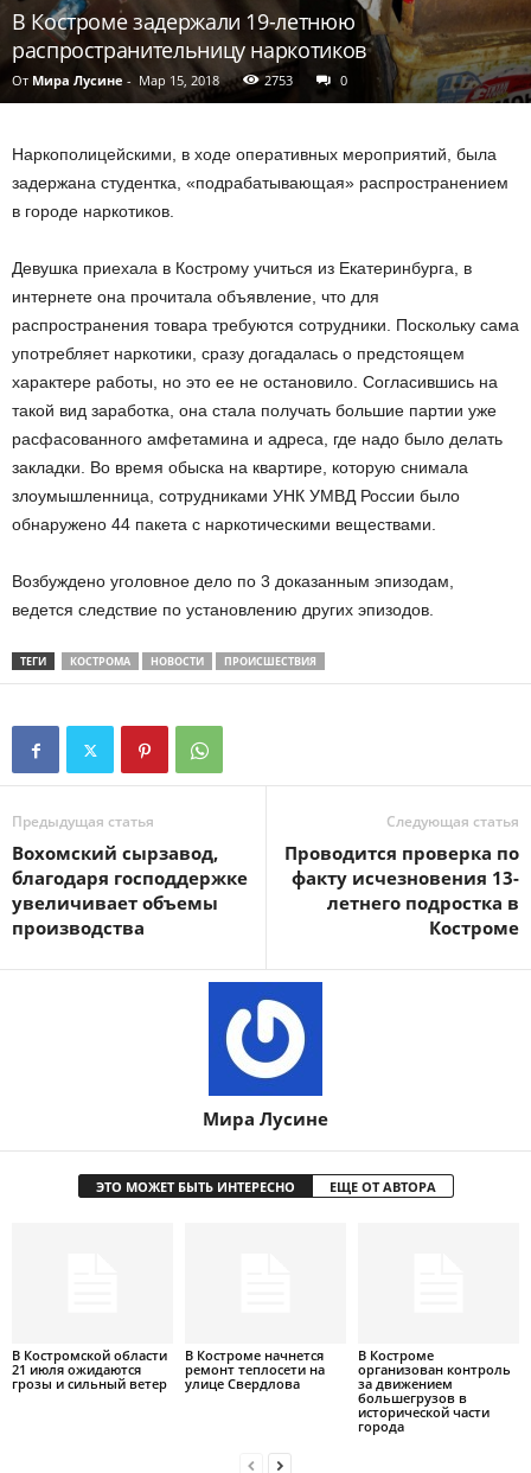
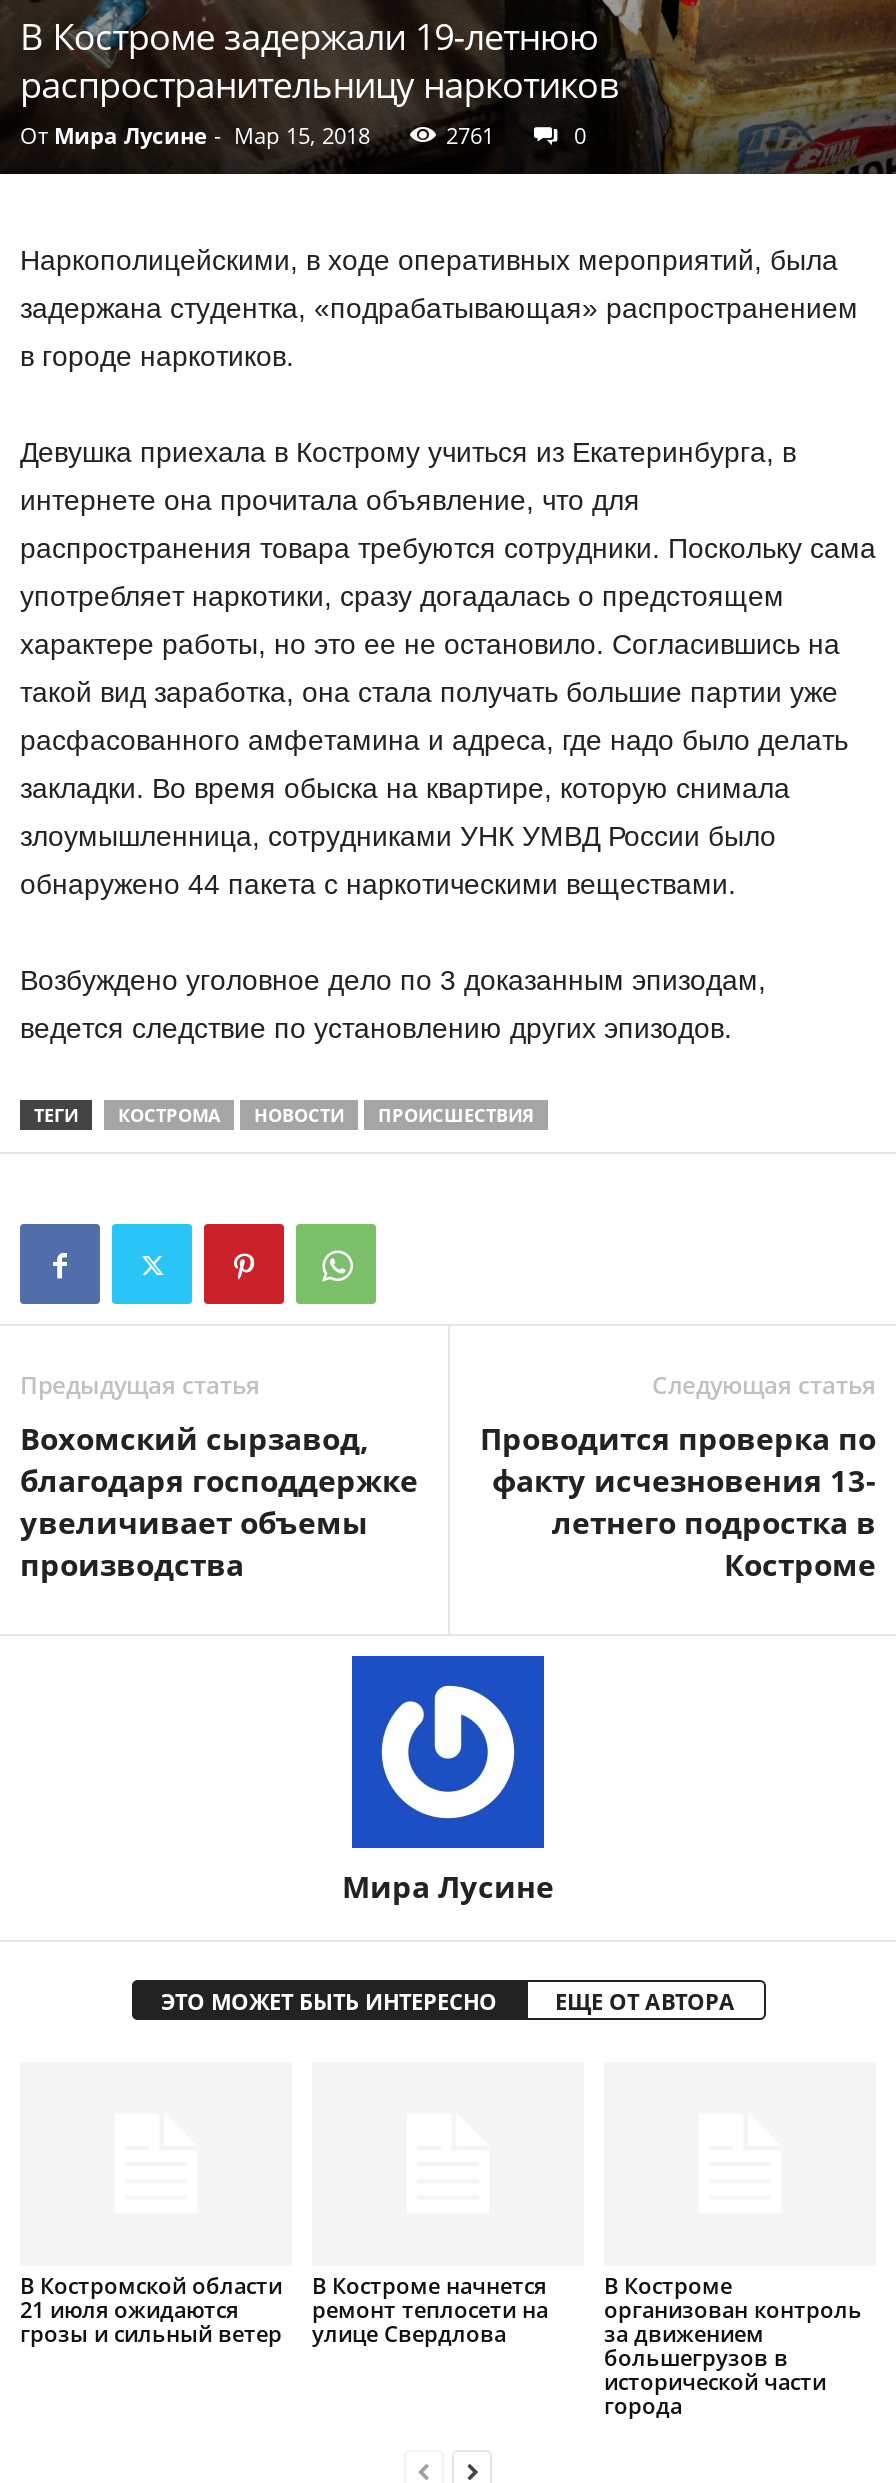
- 2753
+ 2761
